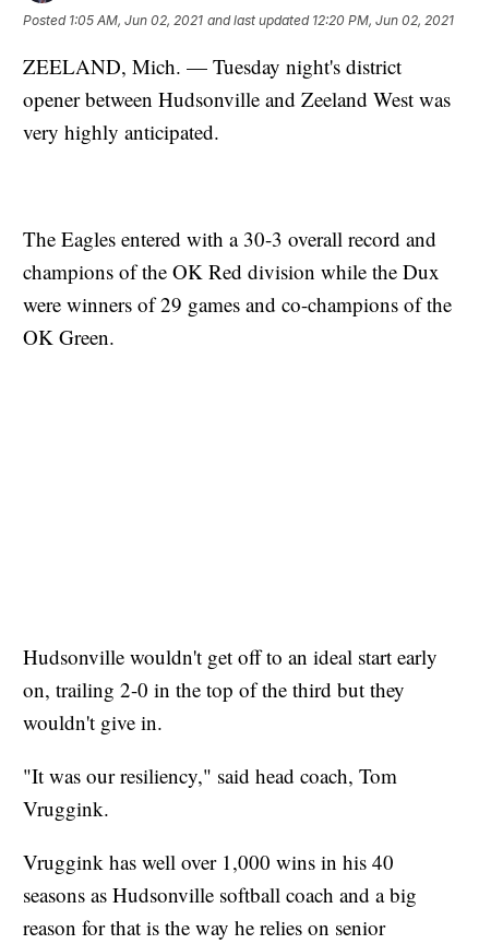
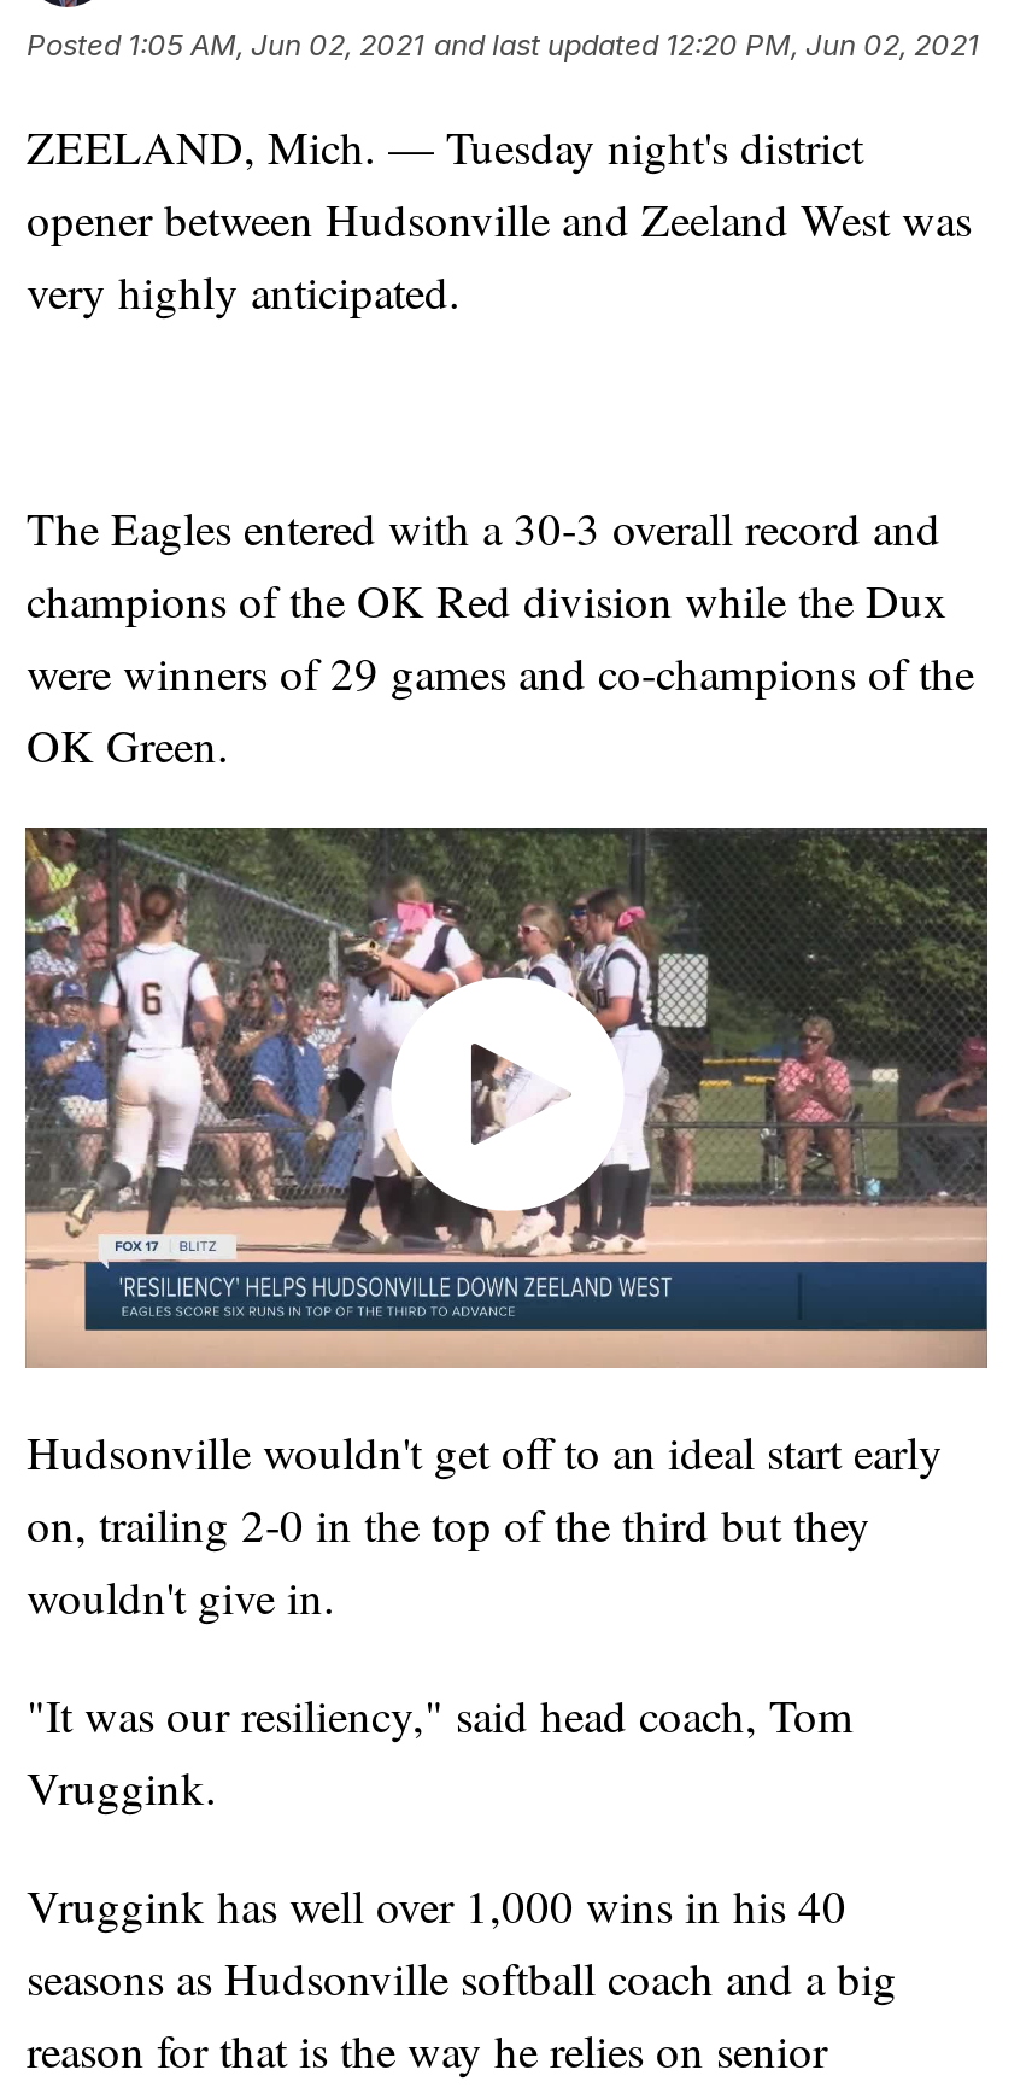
+ [image]
